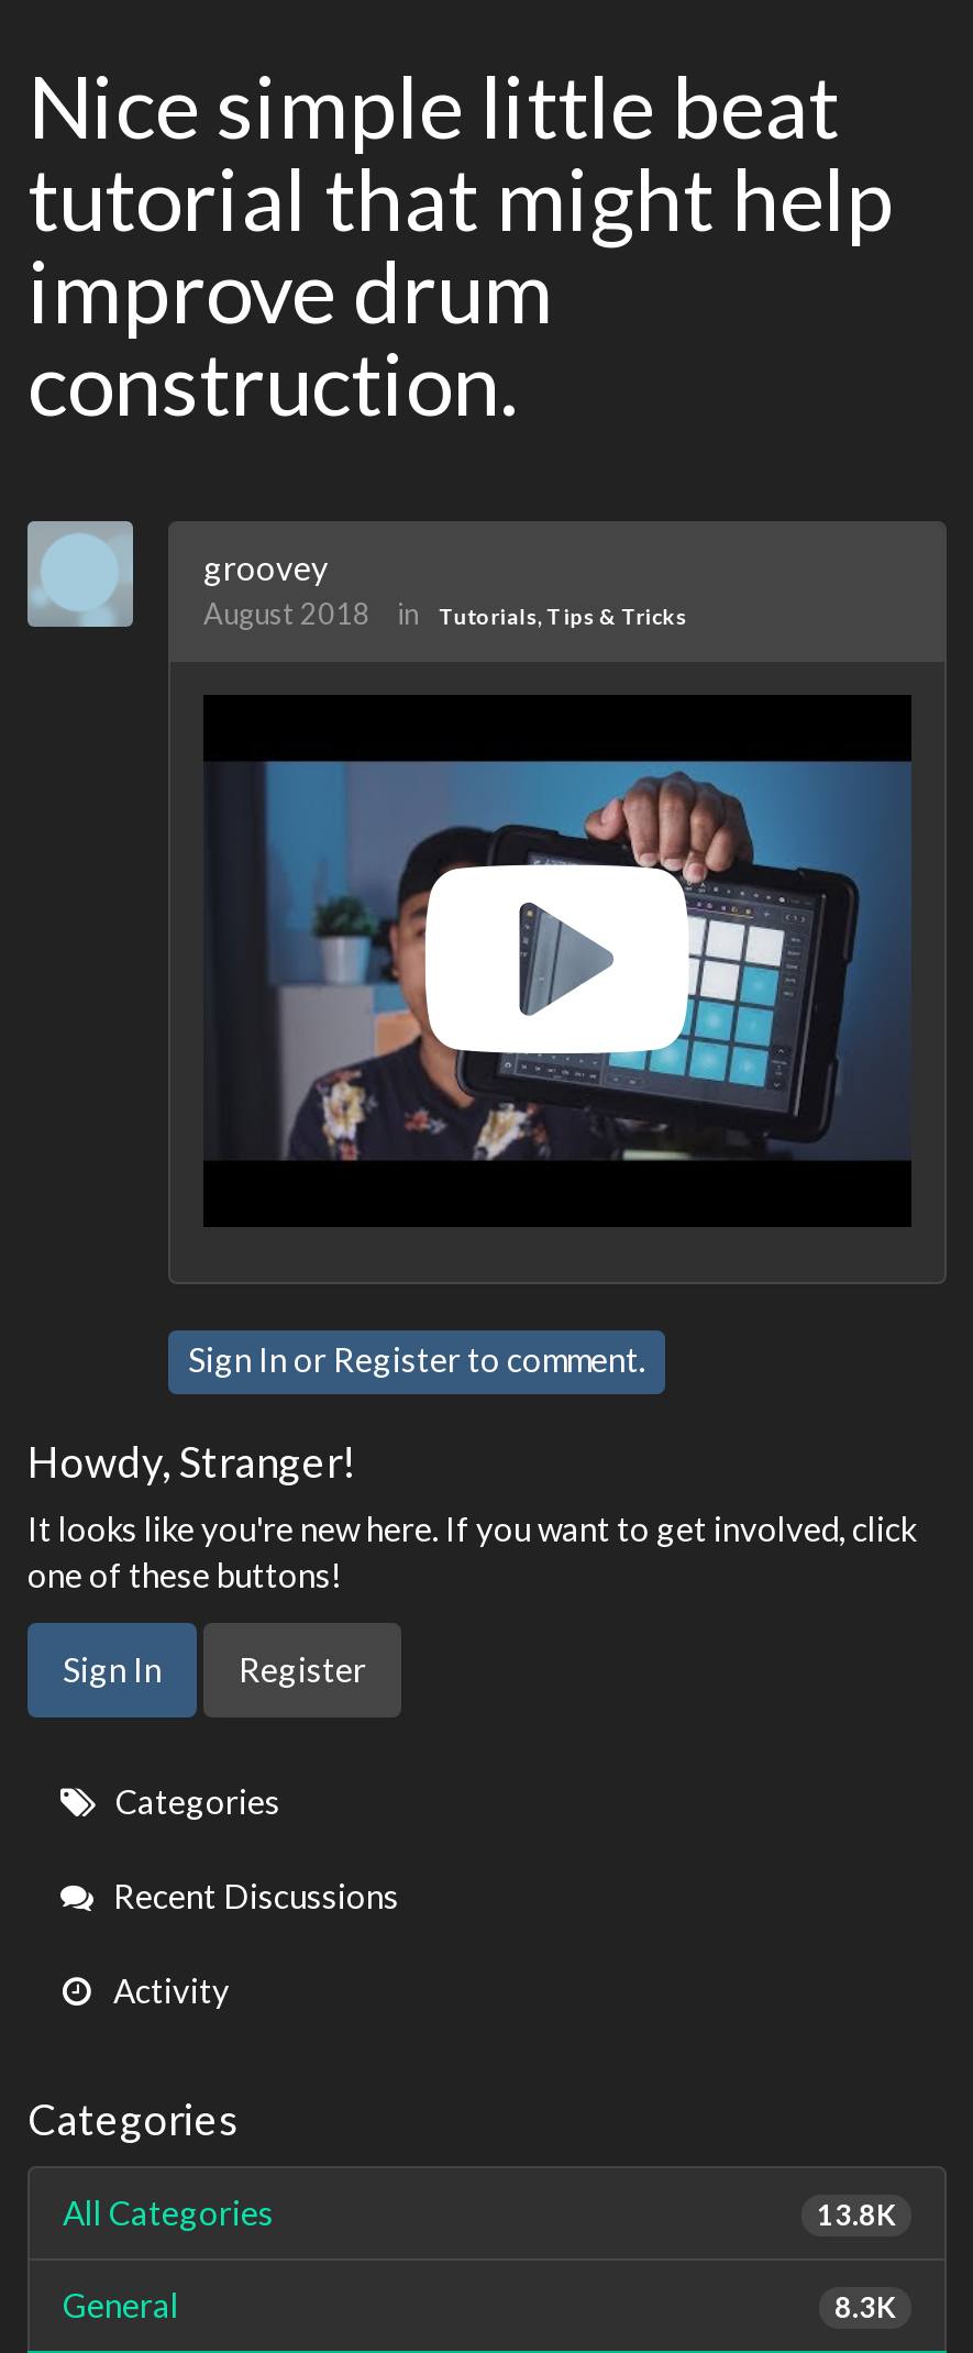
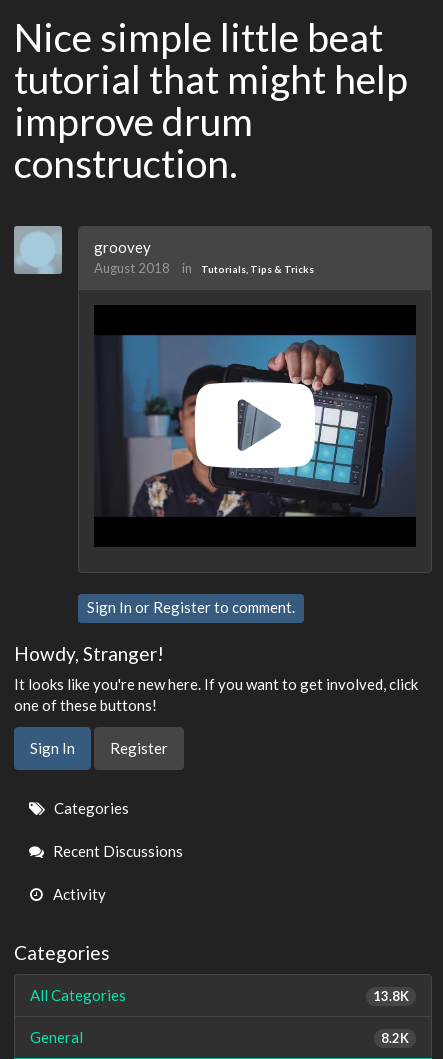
- 8.3K
+ 8.2K
